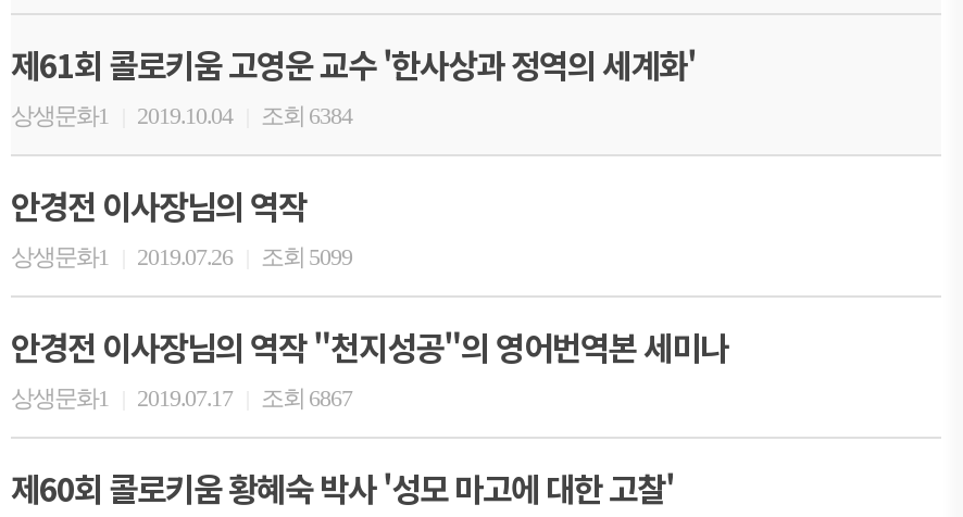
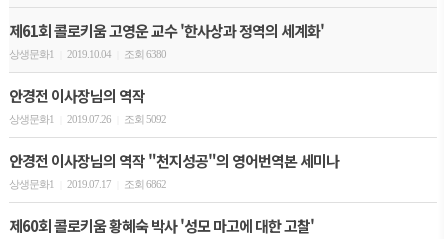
- 상생문화1 2019.10.04 조회 6384
+ 상생문화1 2019.10.04 조회 6380

- 상생문화1 2019.07.26 조회 5099
+ 상생문화1 2019.07.26 조회 5092

- 상생문화1 2019.07.17 조회 6867
+ 상생문화1 2019.07.17 조회 6862
